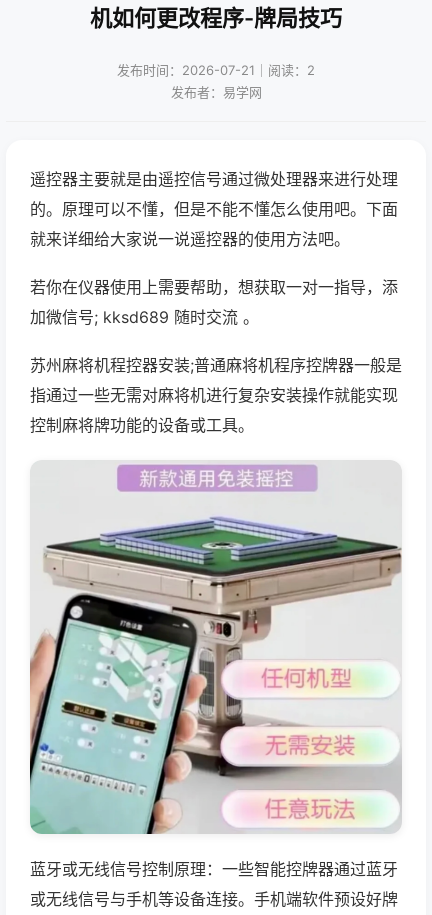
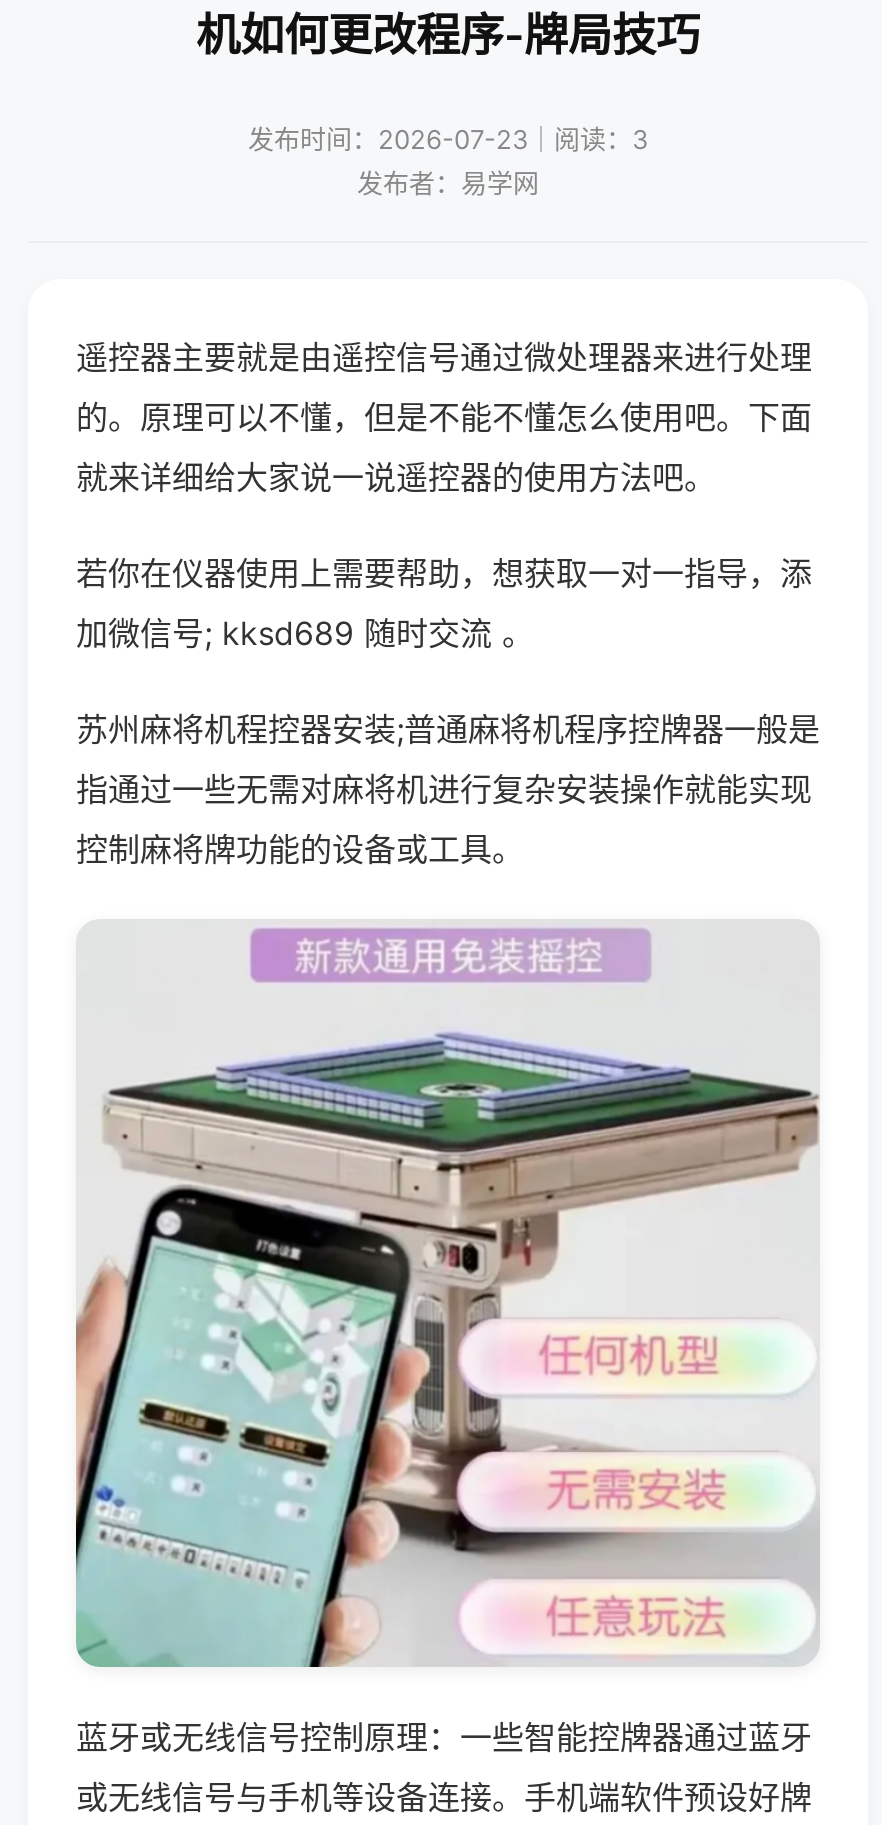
- 发布时间：2026-07-21｜阅读：2
+ 发布时间：2026-07-23｜阅读：3
